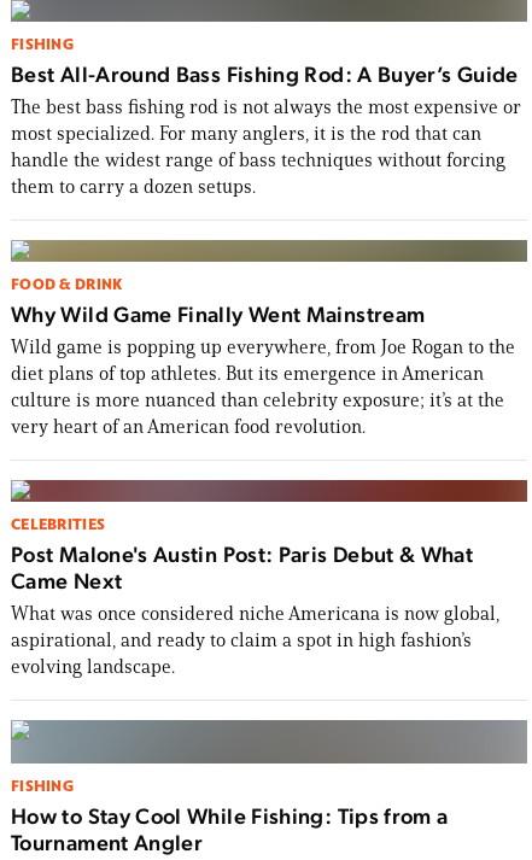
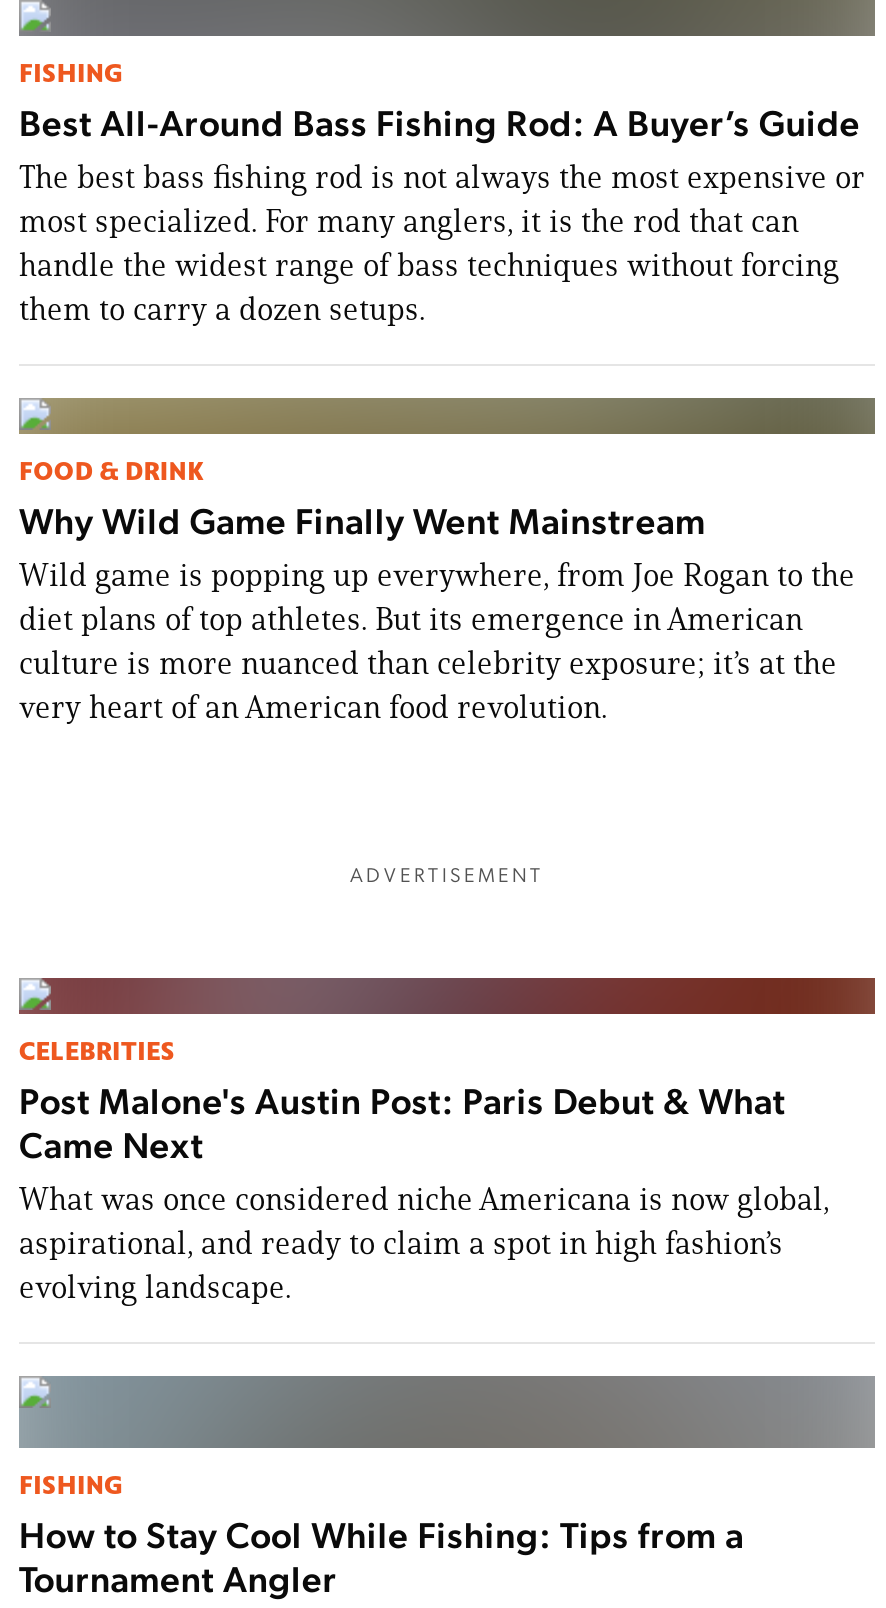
+ ADVERTISEMENT
